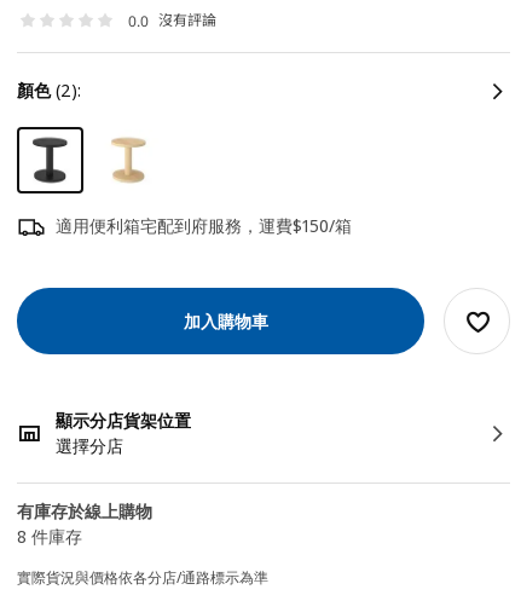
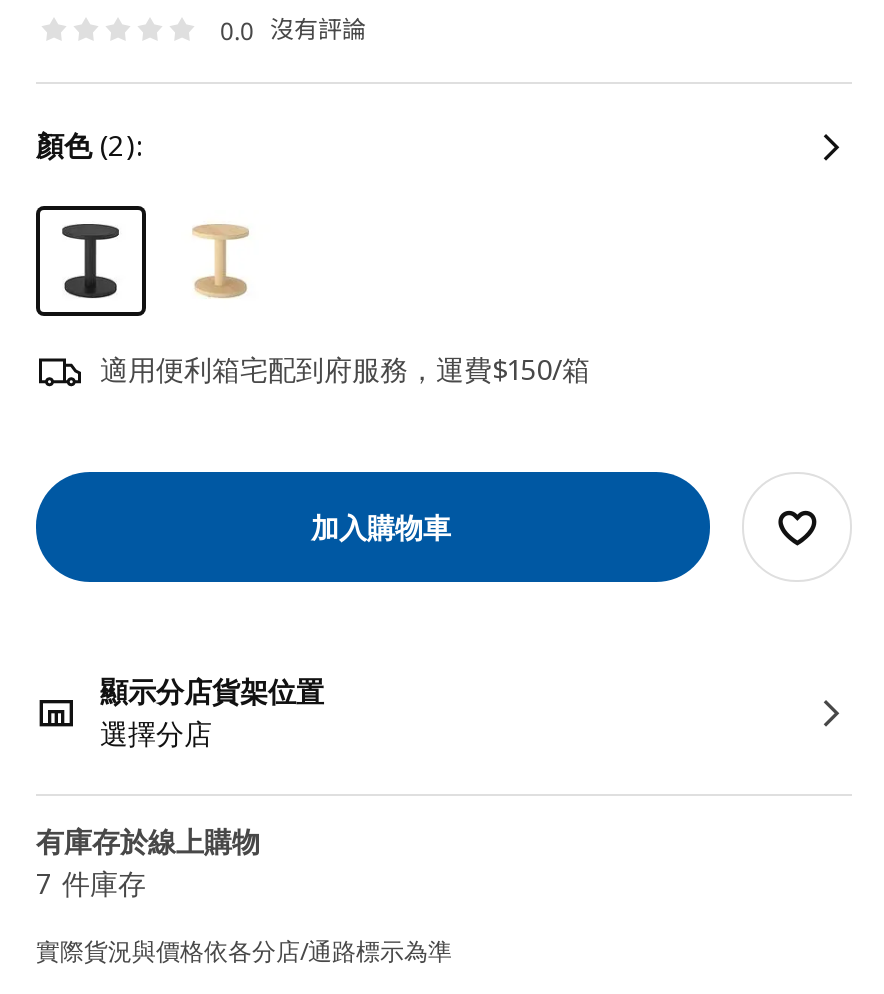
- 8 件庫存
+ 7 件庫存
